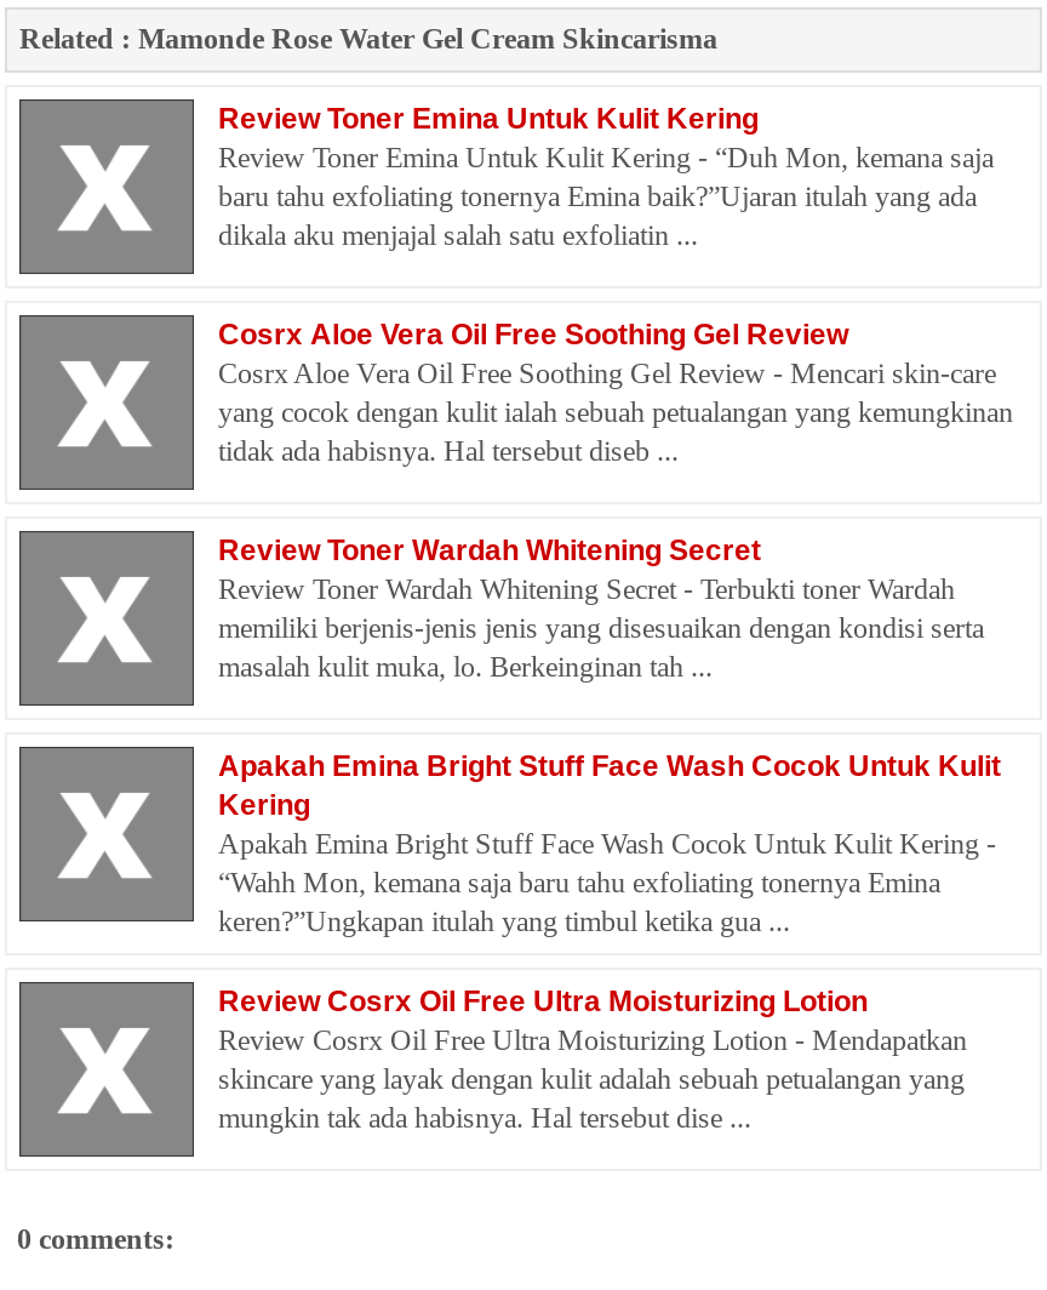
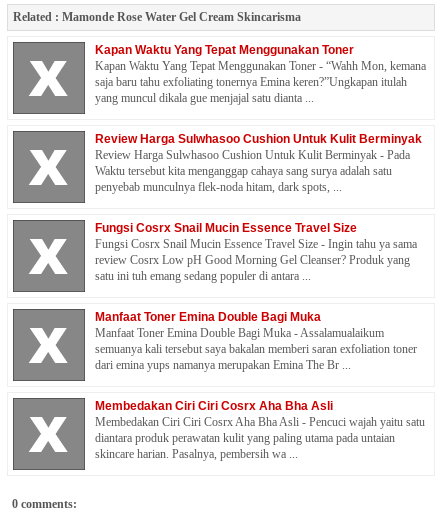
- Review Toner Emina Untuk Kulit Kering
- Review Toner Emina Untuk Kulit Kering - “Duh Mon, kemana saja
- baru tahu exfoliating tonernya Emina baik?”Ujaran itulah yang ada
- dikala aku menjajal salah satu exfoliatin ...
+ Kapan Waktu Yang Tepat Menggunakan Toner
+ Kapan Waktu Yang Tepat Menggunakan Toner - “Wahh Mon, kemana
+ saja baru tahu exfoliating tonernya Emina keren?”Ungkapan itulah
+ yang muncul dikala gue menjajal satu dianta ...

- Cosrx Aloe Vera Oil Free Soothing Gel Review
- Cosrx Aloe Vera Oil Free Soothing Gel Review - Mencari skin-care
- yang cocok dengan kulit ialah sebuah petualangan yang kemungkinan
- tidak ada habisnya. Hal tersebut diseb ...
+ Review Harga Sulwhasoo Cushion Untuk Kulit Berminyak
+ Review Harga Sulwhasoo Cushion Untuk Kulit Berminyak - Pada
+ Waktu tersebut kita menganggap cahaya sang surya adalah satu
+ penyebab munculnya flek-noda hitam, dark spots, ...

- Review Toner Wardah Whitening Secret
- Review Toner Wardah Whitening Secret - Terbukti toner Wardah
- memiliki berjenis-jenis jenis yang disesuaikan dengan kondisi serta
- masalah kulit muka, lo. Berkeinginan tah ...
+ Fungsi Cosrx Snail Mucin Essence Travel Size
+ Fungsi Cosrx Snail Mucin Essence Travel Size - Ingin tahu ya sama
+ review Cosrx Low pH Good Morning Gel Cleanser? Produk yang
+ satu ini tuh emang sedang populer di antara ...

- Apakah Emina Bright Stuff Face Wash Cocok Untuk Kulit
- Kering
- Apakah Emina Bright Stuff Face Wash Cocok Untuk Kulit Kering -
- “Wahh Mon, kemana saja baru tahu exfoliating tonernya Emina
- keren?”Ungkapan itulah yang timbul ketika gua ...
+ Manfaat Toner Emina Double Bagi Muka
+ Manfaat Toner Emina Double Bagi Muka - Assalamualaikum
+ semuanya kali tersebut saya bakalan memberi saran exfoliation toner
+ dari emina yups namanya merupakan Emina The Br ...

- Review Cosrx Oil Free Ultra Moisturizing Lotion
- Review Cosrx Oil Free Ultra Moisturizing Lotion - Mendapatkan
- skincare yang layak dengan kulit adalah sebuah petualangan yang
- mungkin tak ada habisnya. Hal tersebut dise ...
+ Membedakan Ciri Ciri Cosrx Aha Bha Asli
+ Membedakan Ciri Ciri Cosrx Aha Bha Asli - Pencuci wajah yaitu satu
+ diantara produk perawatan kulit yang paling utama pada untaian
+ skincare harian. Pasalnya, pembersih wa ...
